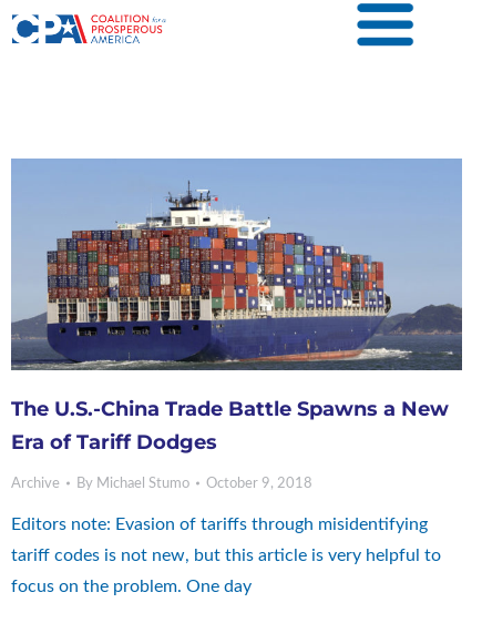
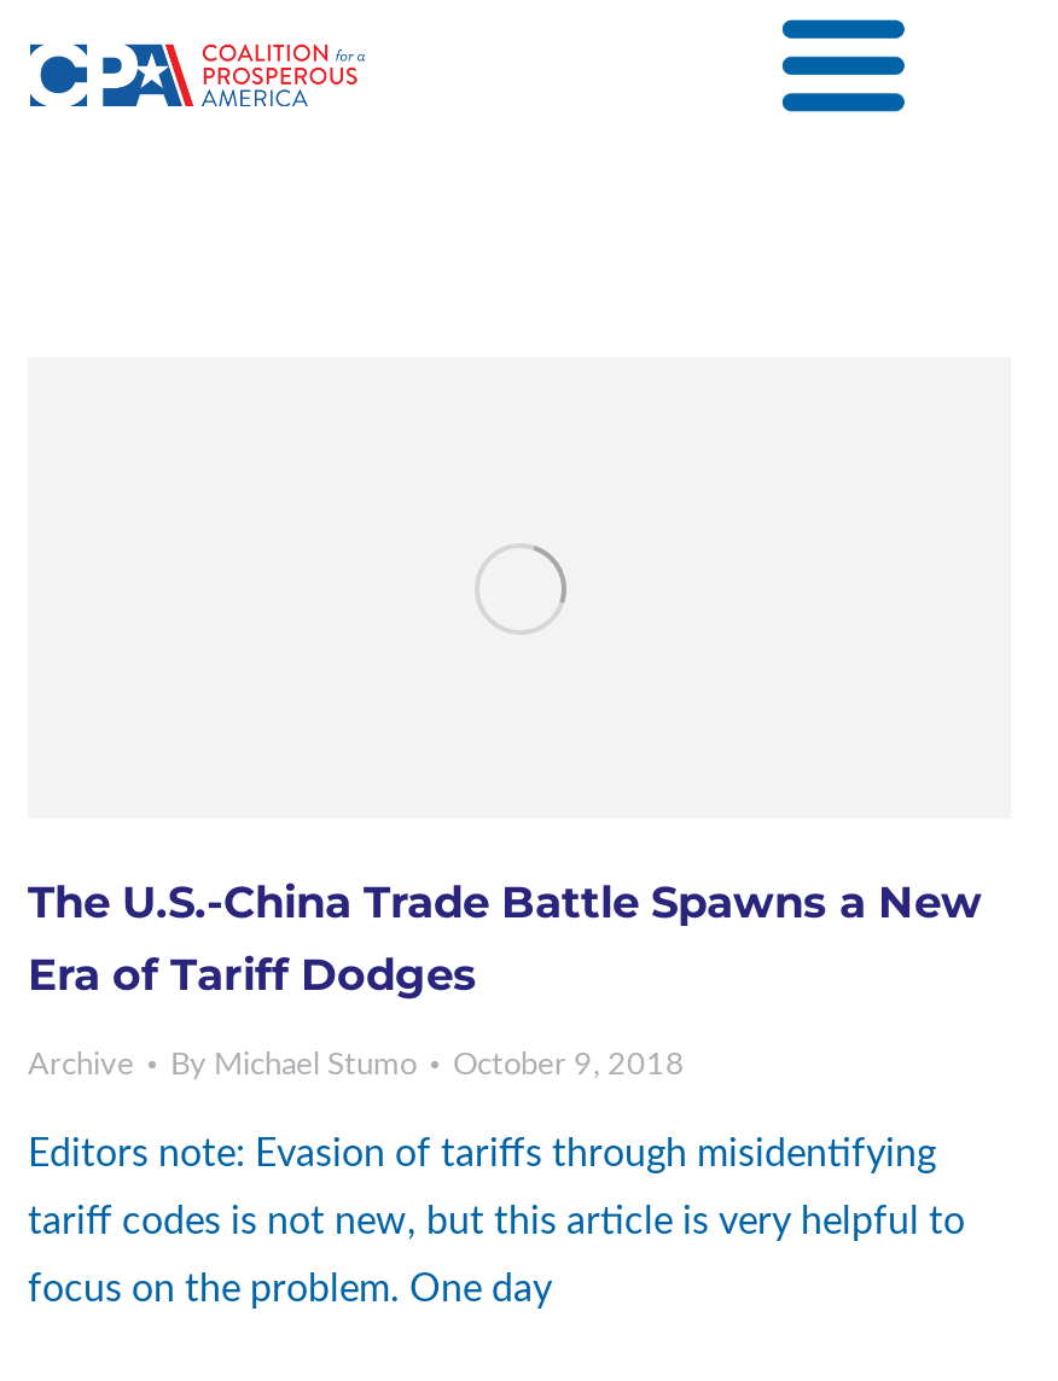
- [image]
